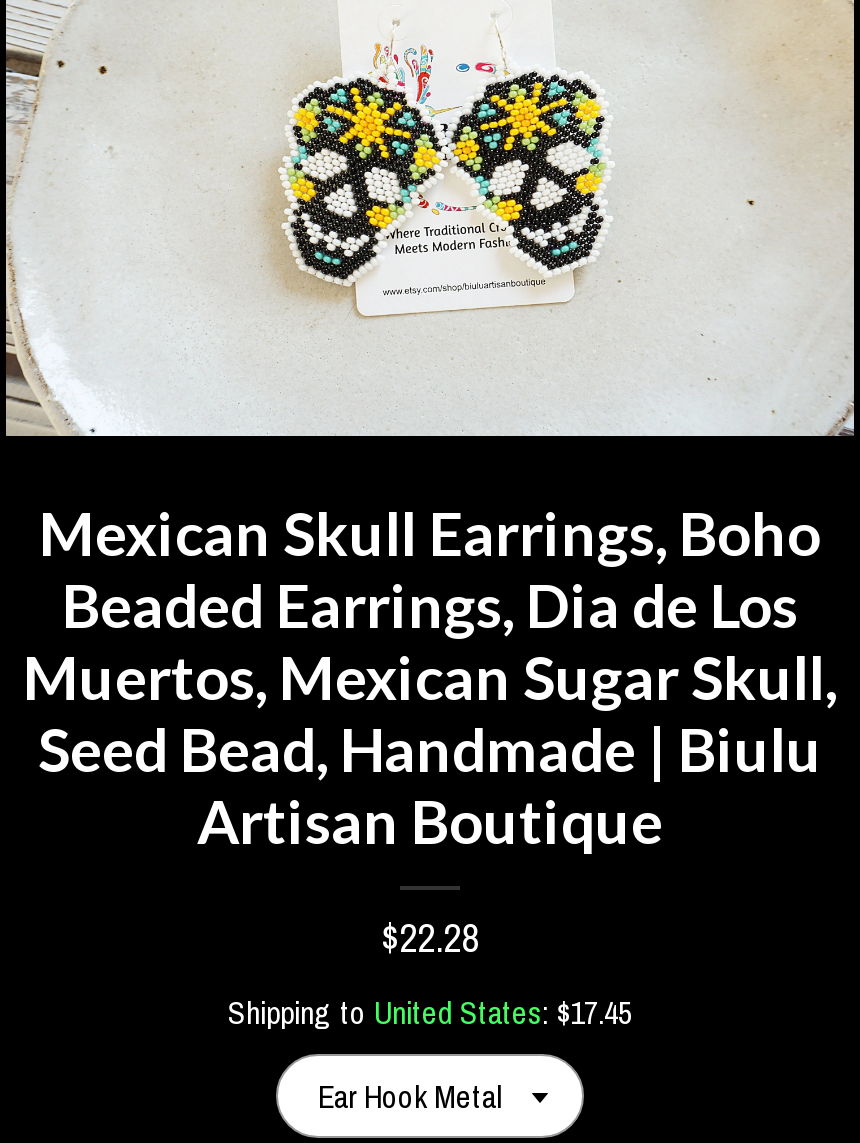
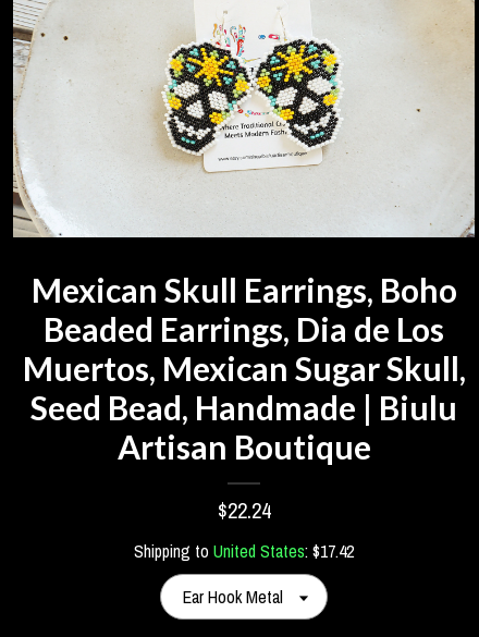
- $22.28
+ $22.24

- Shipping to United States: $17.45
+ Shipping to United States: $17.42
